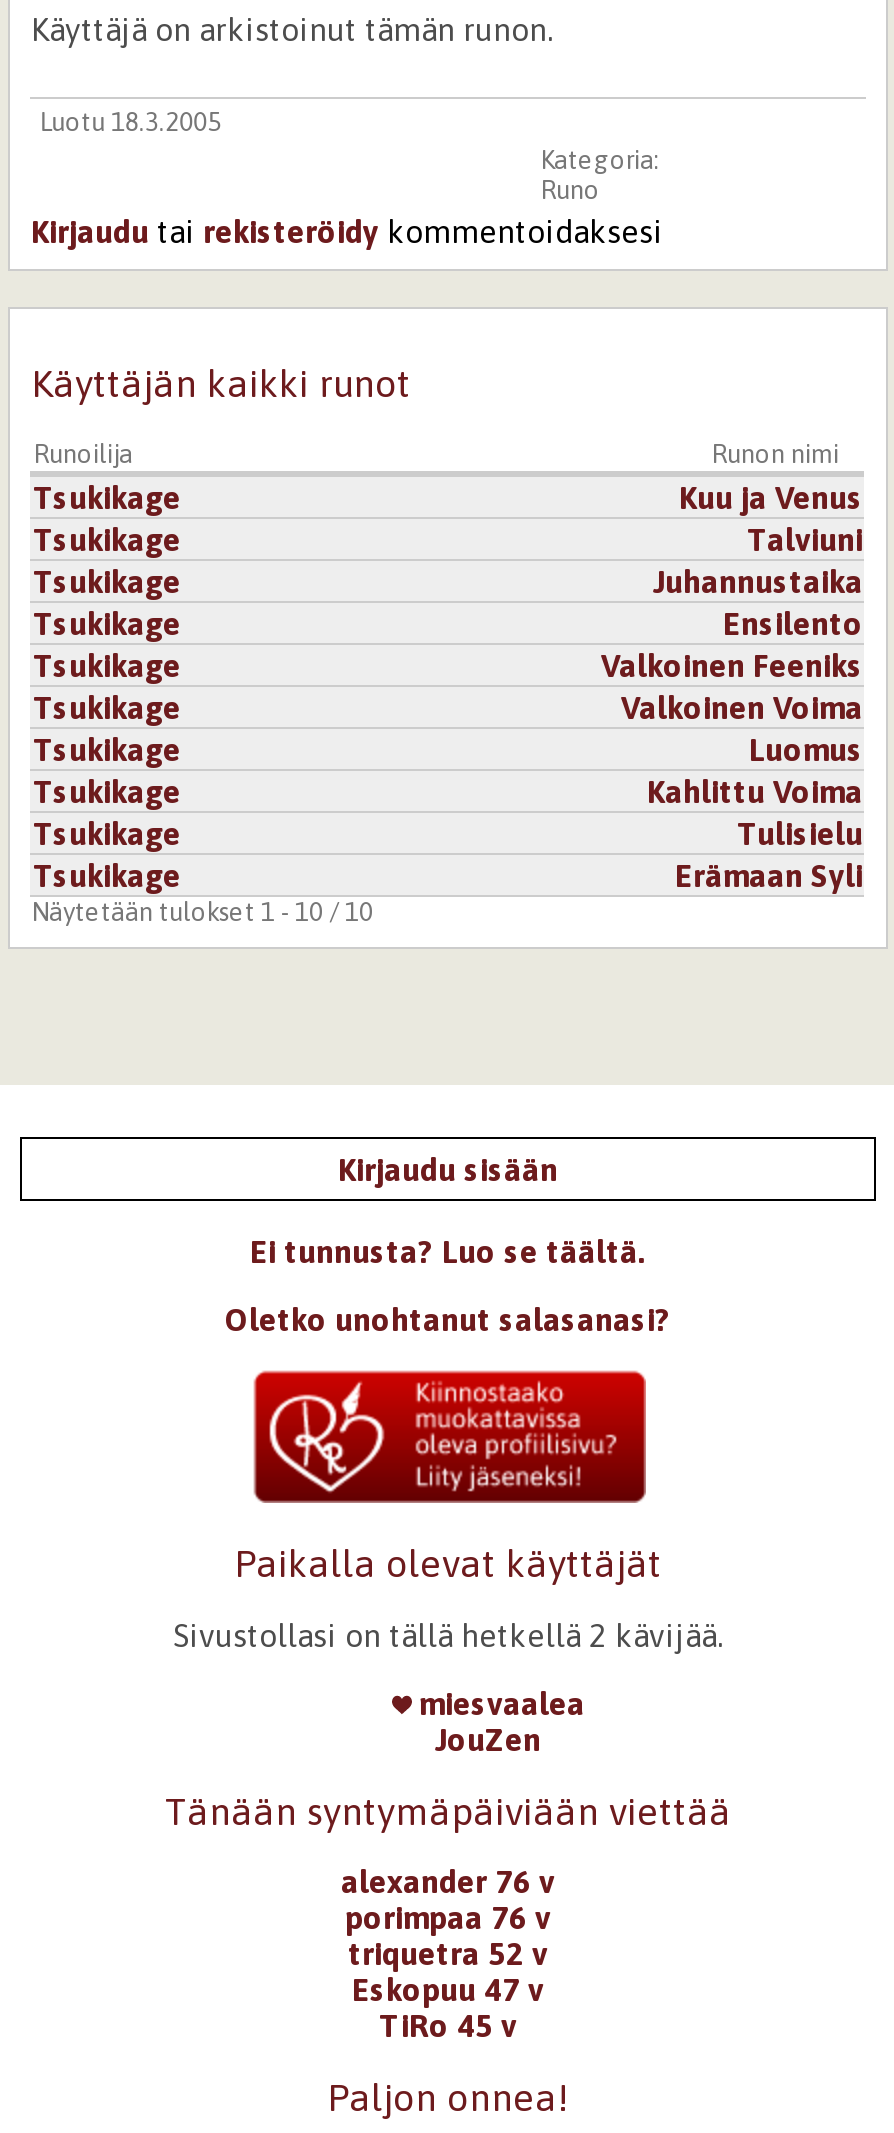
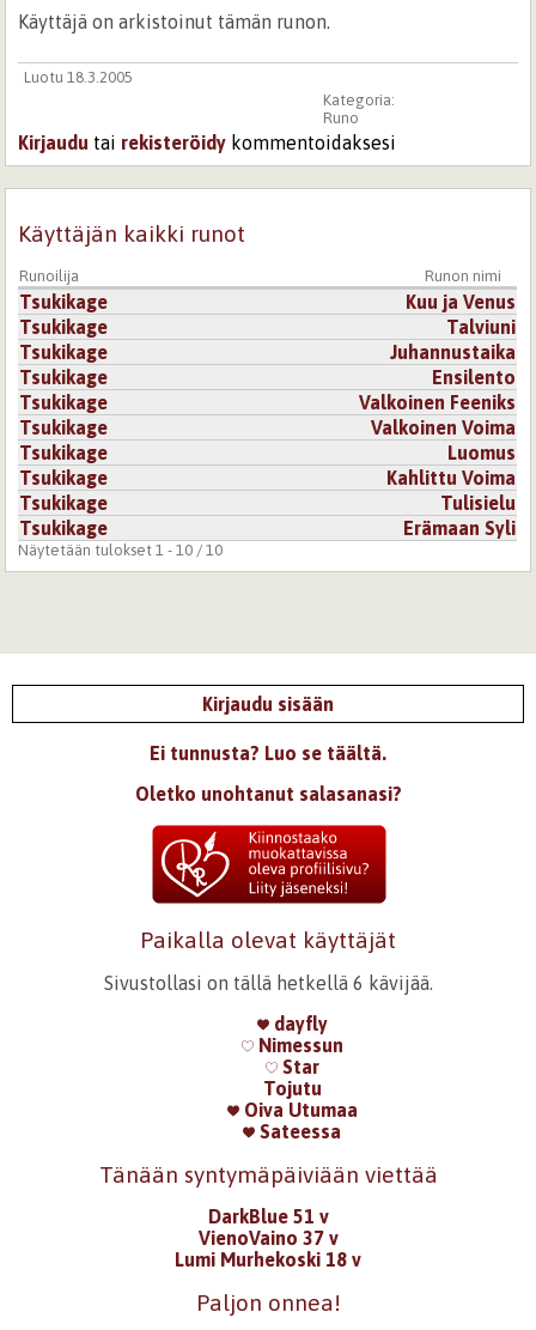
- Sivustollasi on tällä hetkellä 2 kävijää.
+ Sivustollasi on tällä hetkellä 6 kävijää.

- miesvaalea
- JouZen
+ dayfly
+ Nimessun
+ Star
+ Tojutu
+ Oiva Utumaa
+ Sateessa

moved down: Tänään syntymäpäiviään viettää

- alexander 76 v
- porimpaa 76 v
- triquetra 52 v
- Eskopuu 47 v
- TiRo 45 v
+ DarkBlue 51 v
+ VienoVaino 37 v
+ Lumi Murhekoski 18 v
